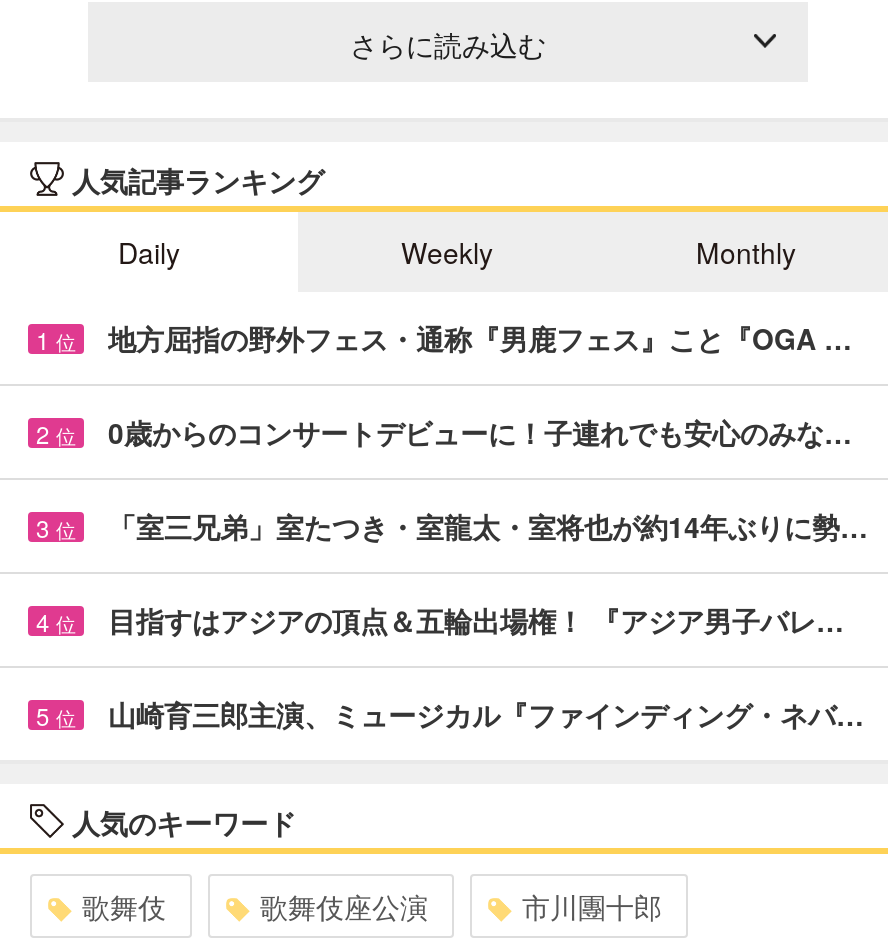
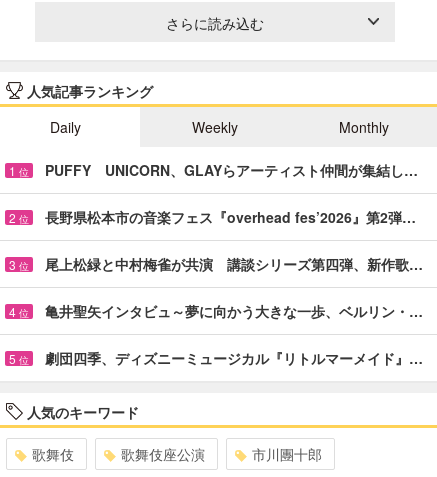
- 地方屈指の野外フェス・通称『男鹿フェス』こと『OGA …
+ PUFFY UNICORN、GLAYらアーティスト仲間が集結し…

- 0歳からのコンサートデビューに！子連れでも安心のみな…
+ 長野県松本市の音楽フェス『overhead fes’2026』第2弾…

- 「室三兄弟」室たつき・室龍太・室将也が約14年ぶりに勢…
+ 尾上松緑と中村梅雀が共演 講談シリーズ第四弾、新作歌…

- 目指すはアジアの頂点＆五輪出場権！ 『アジア男子バレ…
+ 亀井聖矢インタビュ～夢に向かう大きな一歩、ベルリン・…

- 山崎育三郎主演、ミュージカル『ファインディング・ネバ…
+ 劇団四季、ディズニーミュージカル『リトルマーメイド』…
